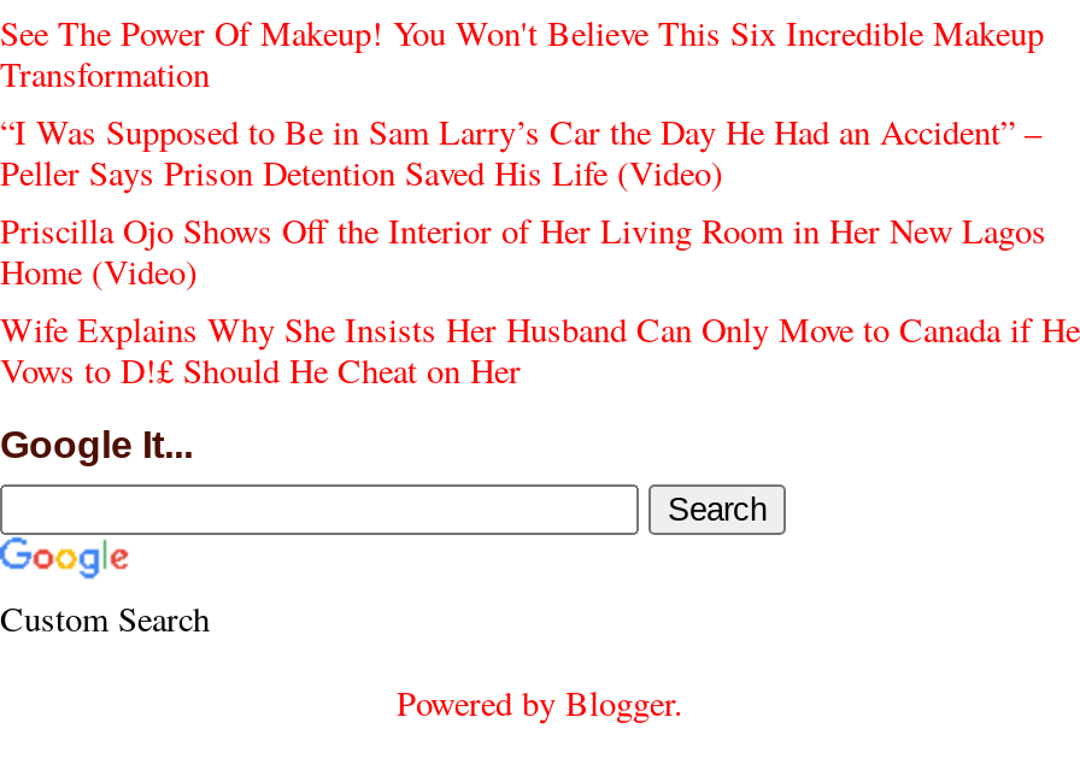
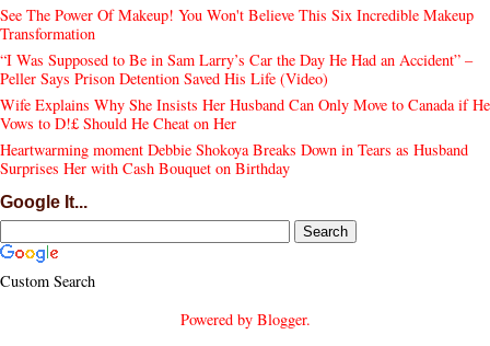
- Priscilla Ojo Shows Off the Interior of Her Living Room in Her New Lagos
- Home (Video)

moved up: Wife Explains Why She Insists Her Husband Can Only Move to Canada if He | Vows to D!£ Should He Cheat on Her

+ Heartwarming moment Debbie Shokoya Breaks Down in Tears as Husband
+ Surprises Her with Cash Bouquet on Birthday
